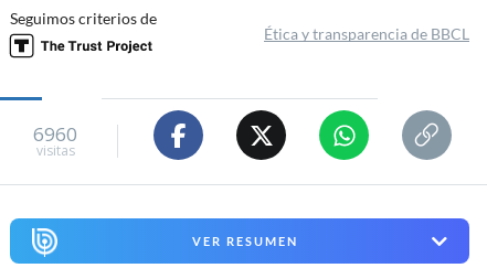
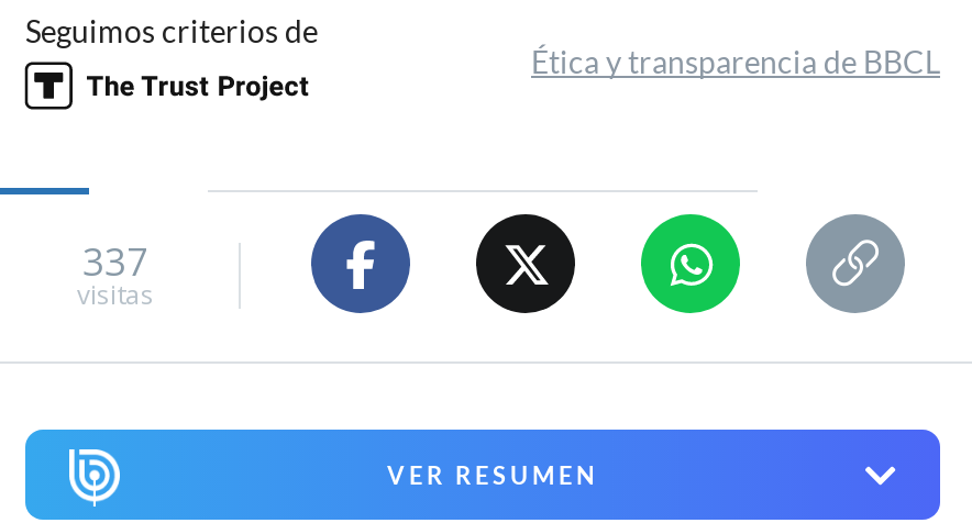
- 6960
+ 337
